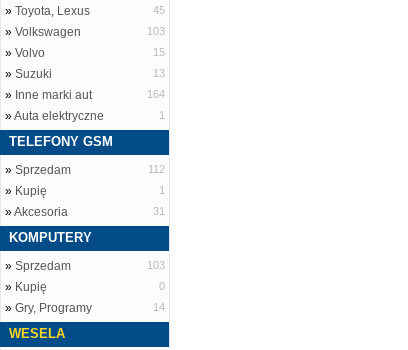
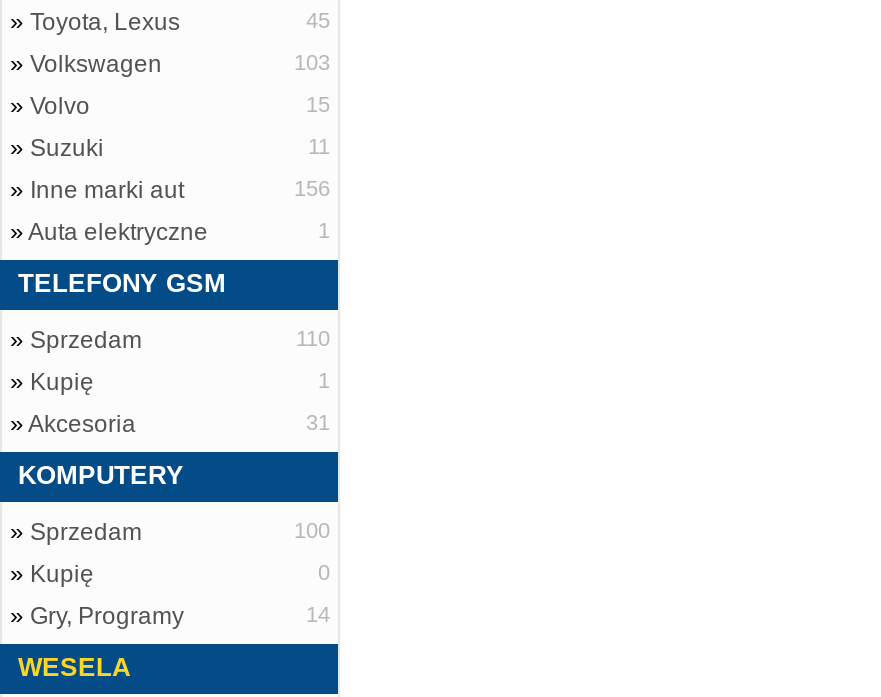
- 13
+ 11

- 164
+ 156

- 112
+ 110

- 103
+ 100
